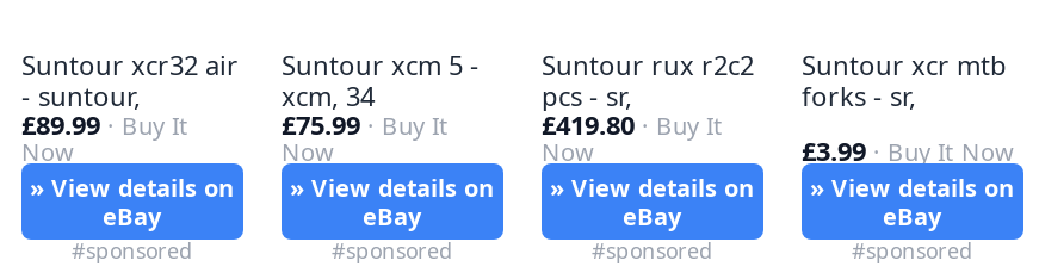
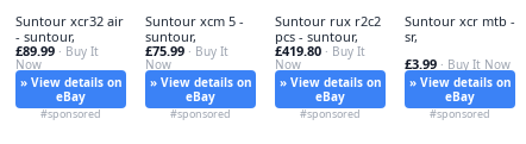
- Suntour xcr mtb
- forks - sr,
+ Suntour xcr mtb -
+ sr,

- xcm, 34
+ suntour,

- pcs - sr,
+ pcs - suntour,
